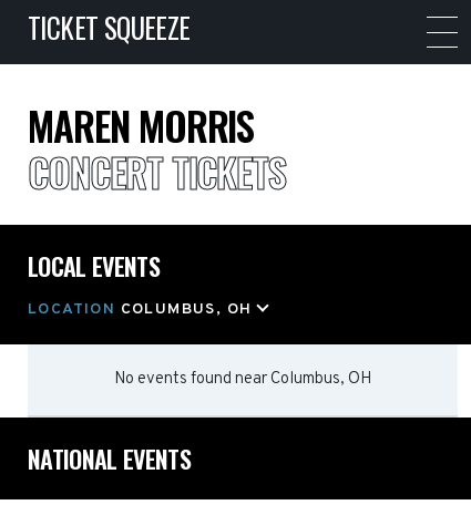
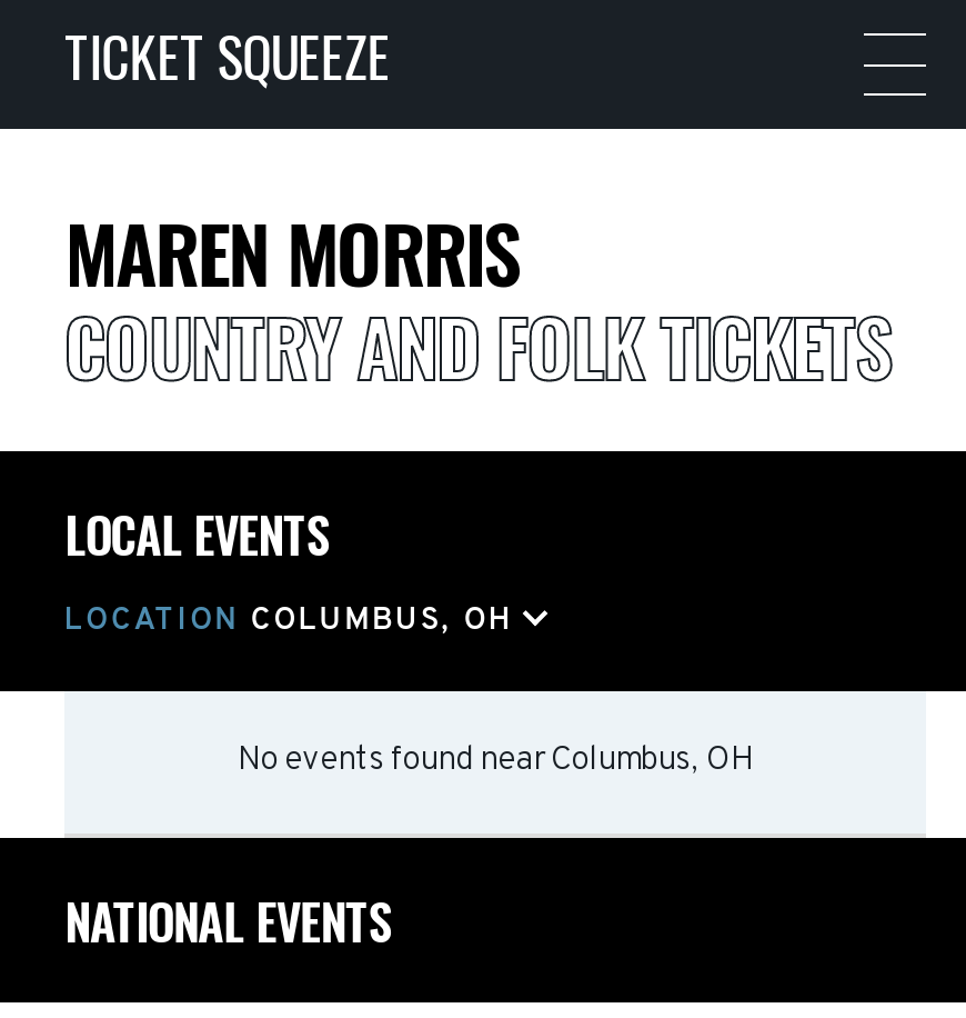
- CONCERT TICKETS
+ COUNTRY AND FOLK TICKETS
